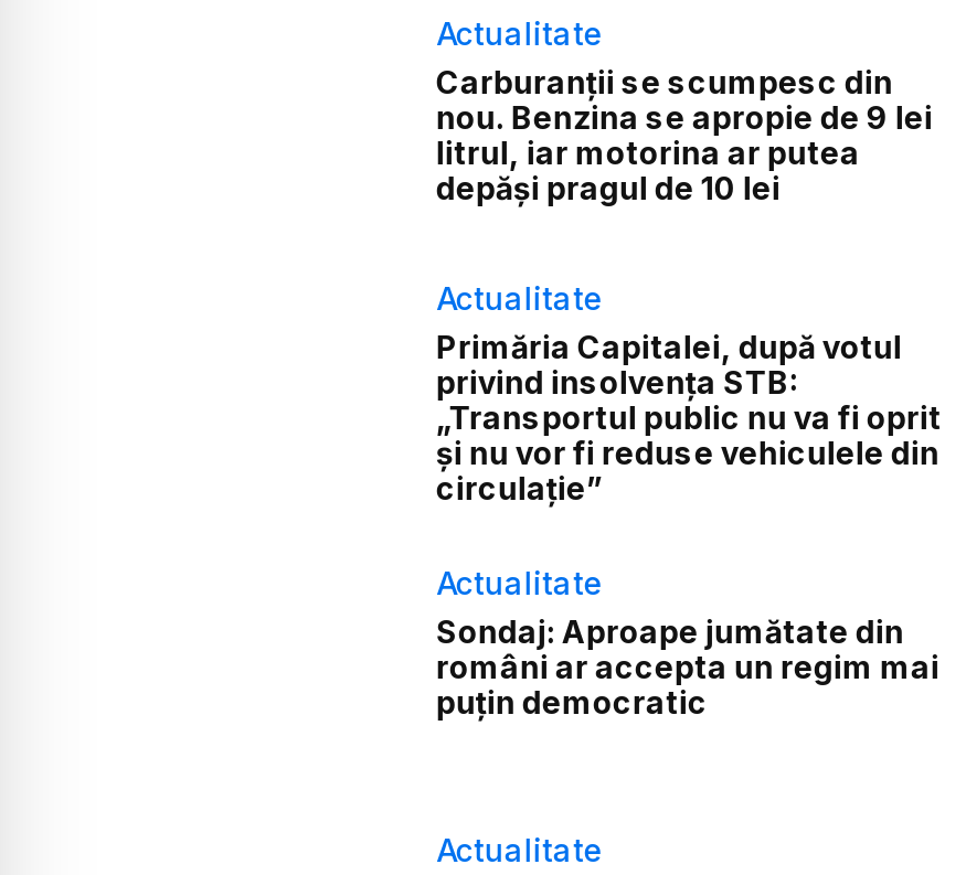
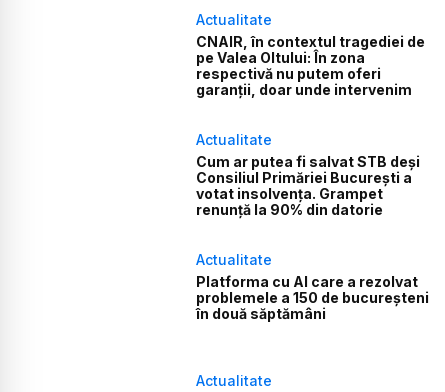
- Carburanții se scumpesc din
- nou. Benzina se apropie de 9 lei
- litrul, iar motorina ar putea
- depăși pragul de 10 lei
+ CNAIR, în contextul tragediei de
+ pe Valea Oltului: În zona
+ respectivă nu putem oferi
+ garanții, doar unde intervenim

- Primăria Capitalei, după votul
- privind insolvența STB:
- „Transportul public nu va fi oprit
- și nu vor fi reduse vehiculele din
- circulație”
+ Cum ar putea fi salvat STB deși
+ Consiliul Primăriei București a
+ votat insolvența. Grampet
+ renunță la 90% din datorie

- Sondaj: Aproape jumătate din
- români ar accepta un regim mai
- puțin democratic
+ Platforma cu AI care a rezolvat
+ problemele a 150 de bucureșteni
+ în două săptămâni
